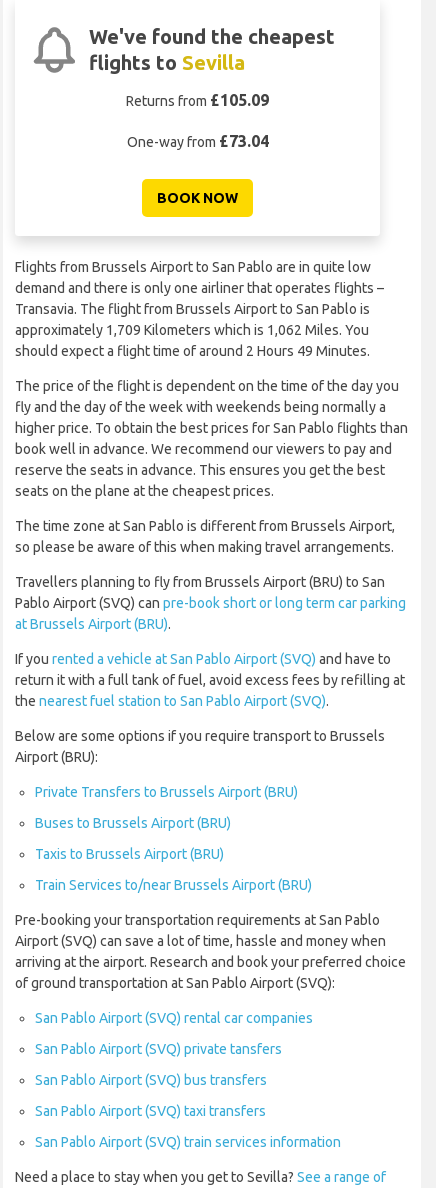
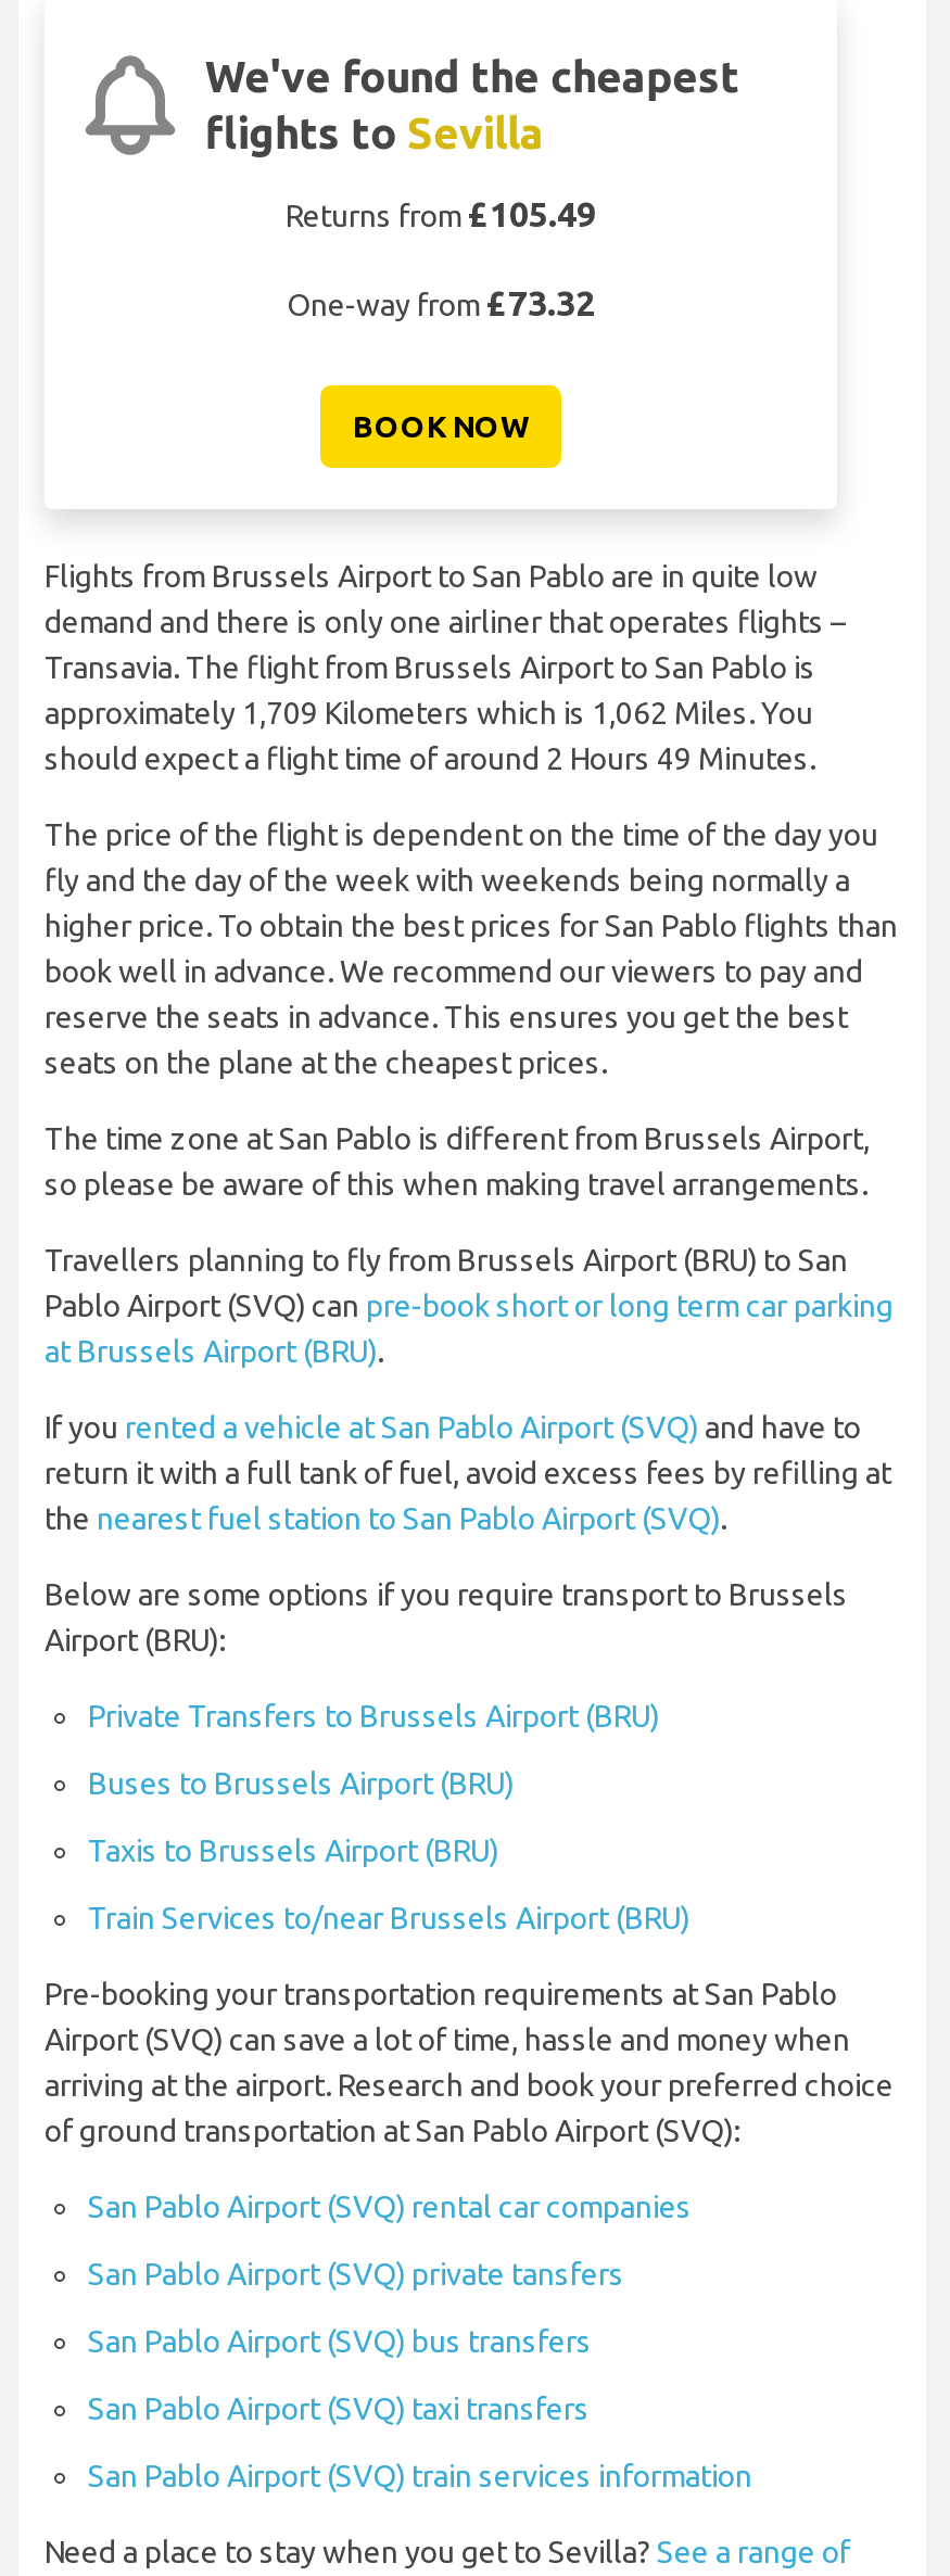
- Returns from £105.09
+ Returns from £105.49

- One-way from £73.04
+ One-way from £73.32
